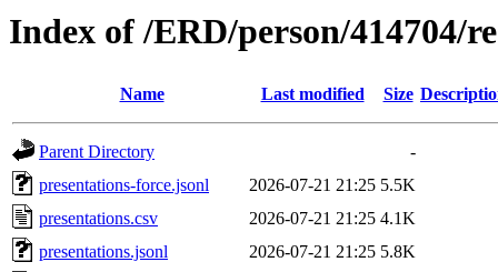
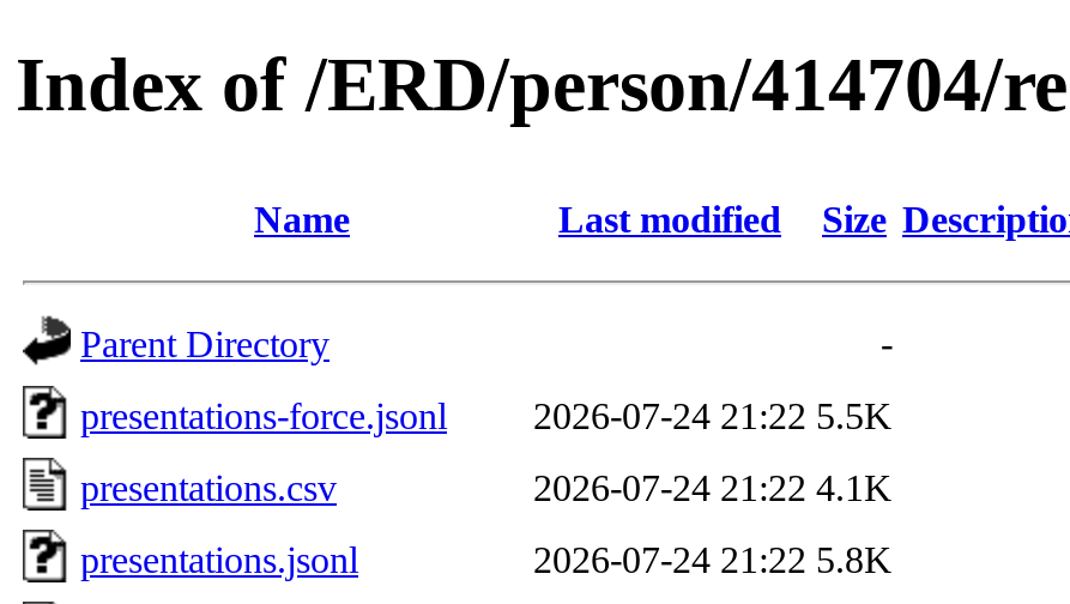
- 2026-07-21 21:25 5.5K
+ 2026-07-24 21:22 5.5K

- 2026-07-21 21:25 4.1K
+ 2026-07-24 21:22 4.1K

- 2026-07-21 21:25 5.8K
+ 2026-07-24 21:22 5.8K
